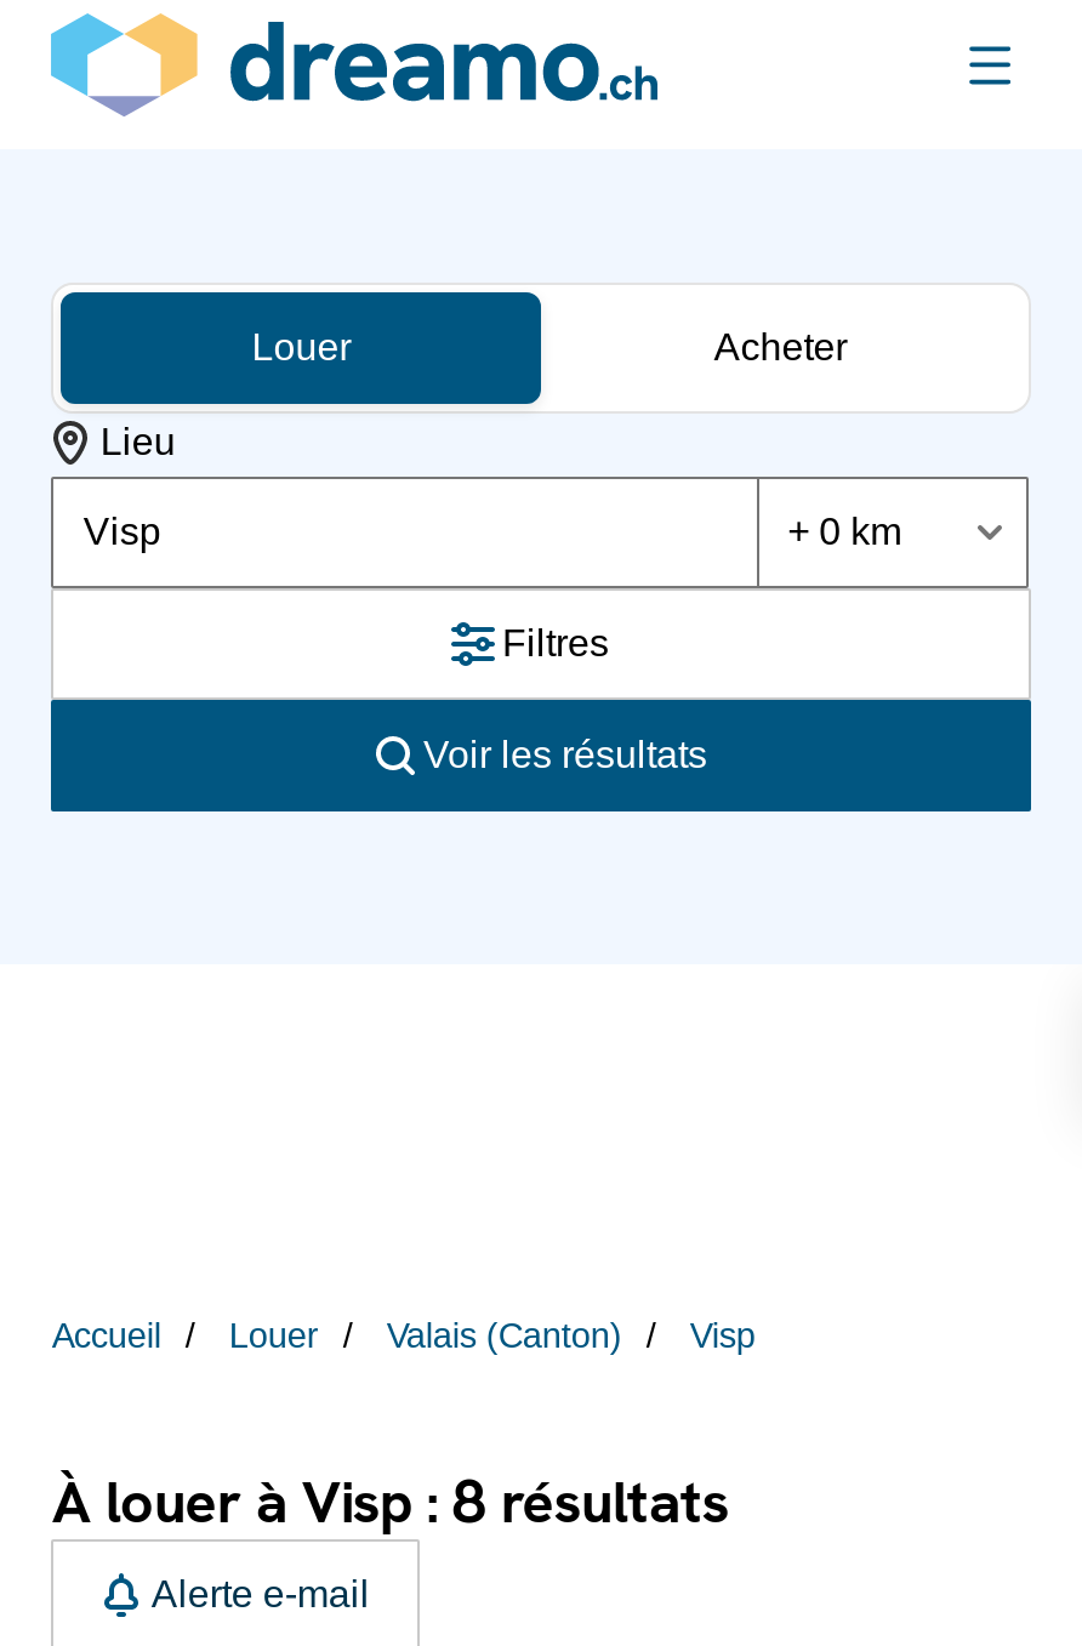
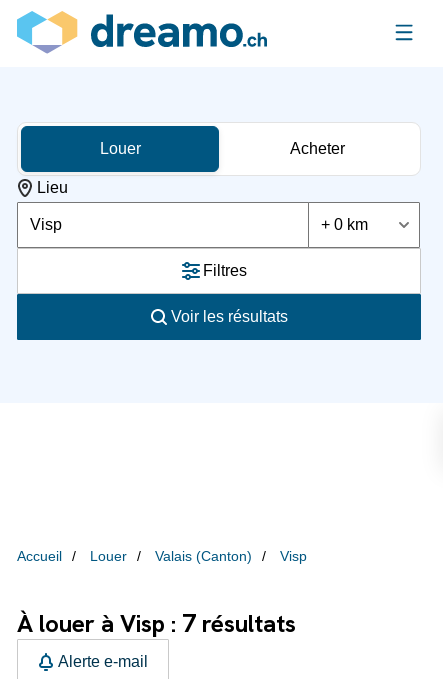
- À louer à Visp : 8 résultats
+ À louer à Visp : 7 résultats
